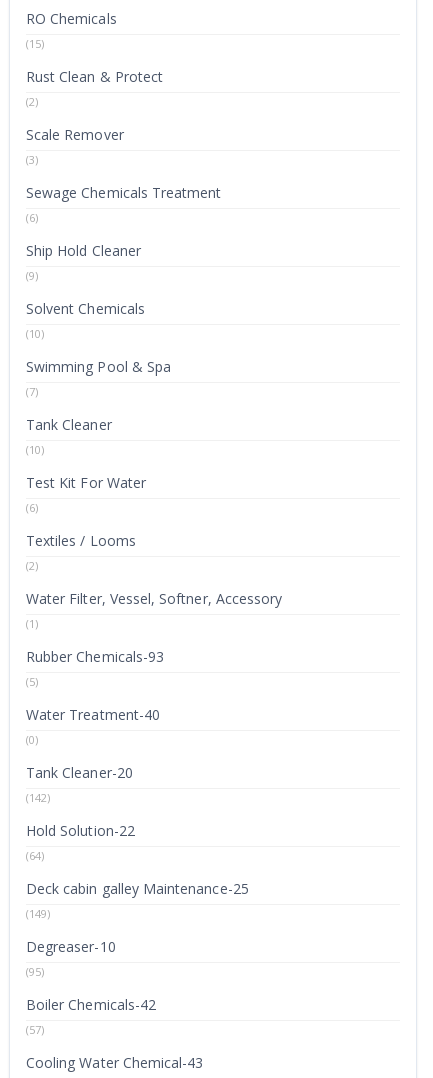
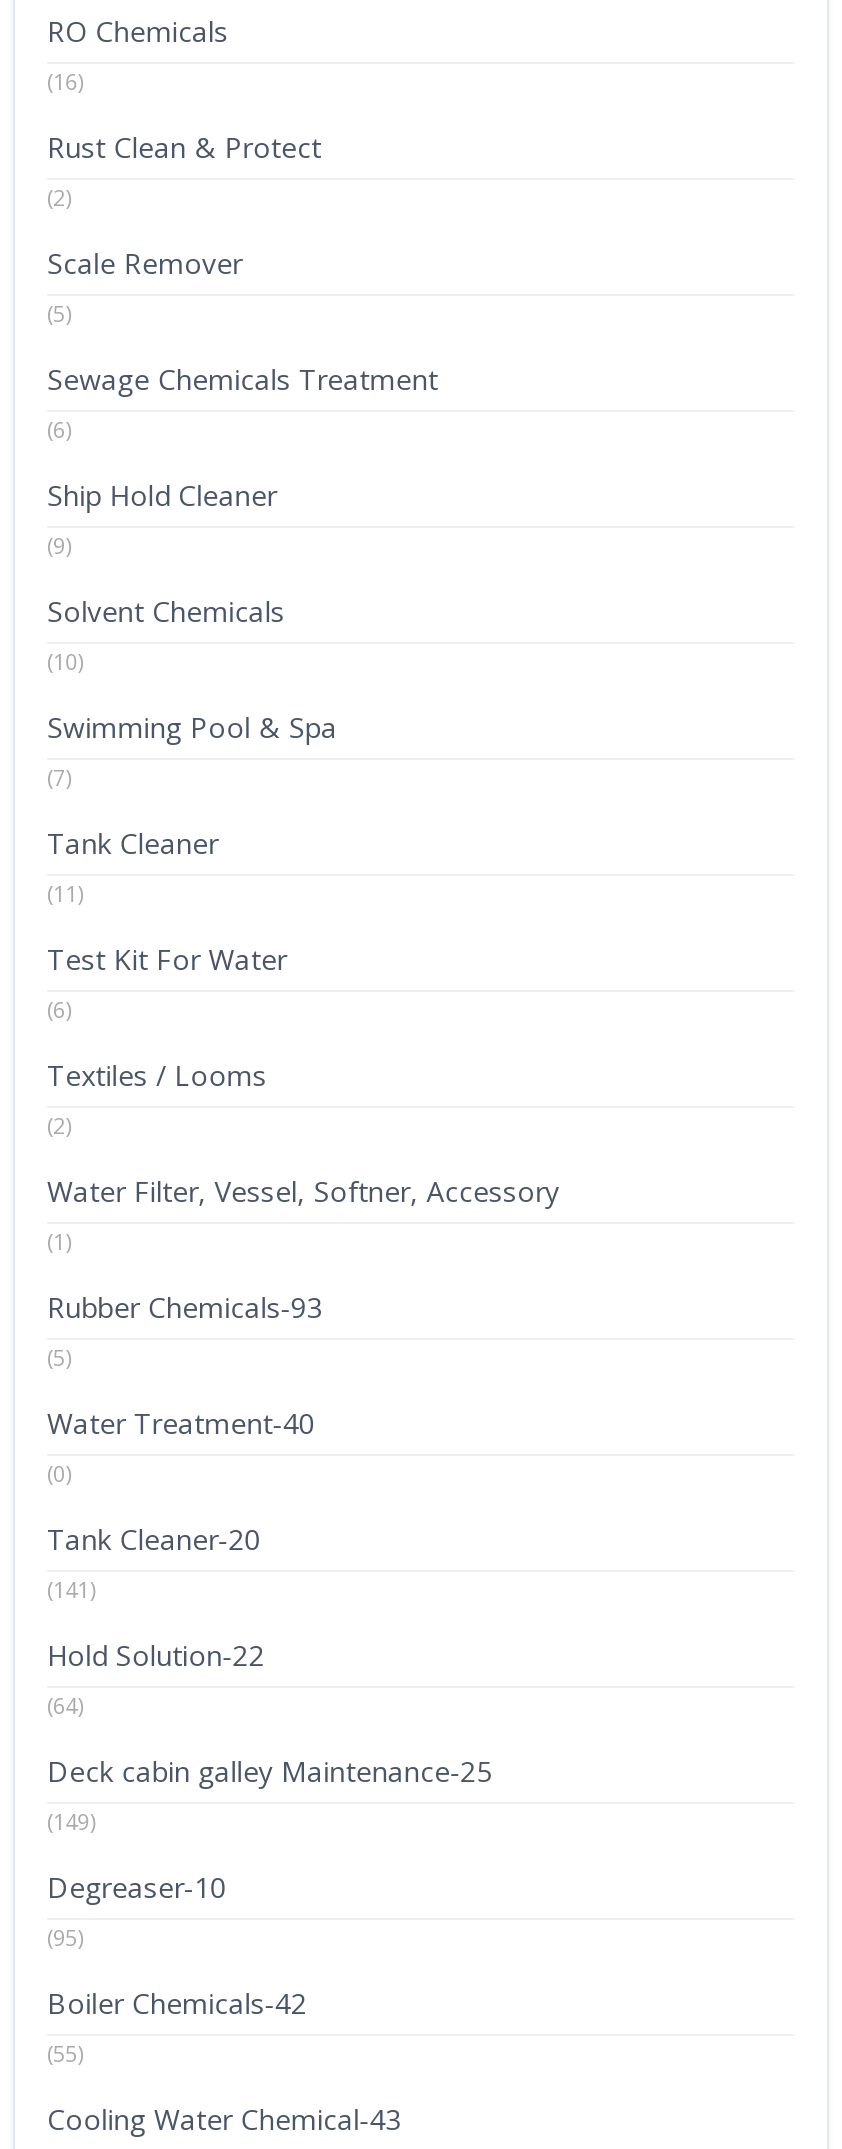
- (15)
+ (16)

- (3)
+ (5)

- (10)
+ (11)

- (142)
+ (141)

- (57)
+ (55)
